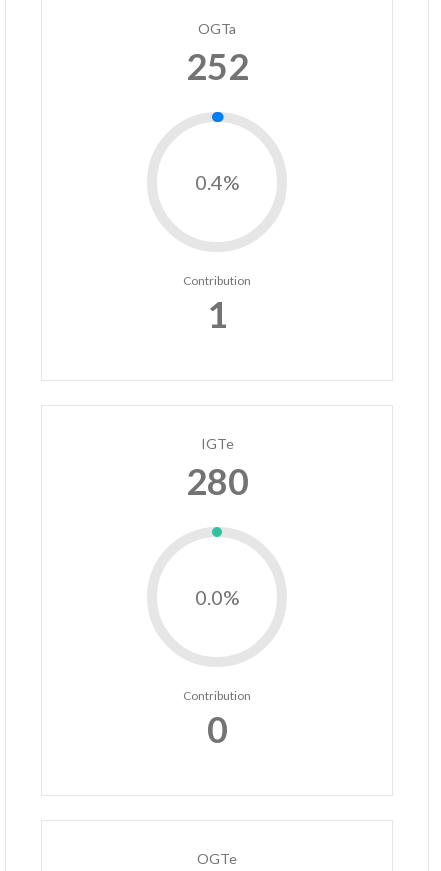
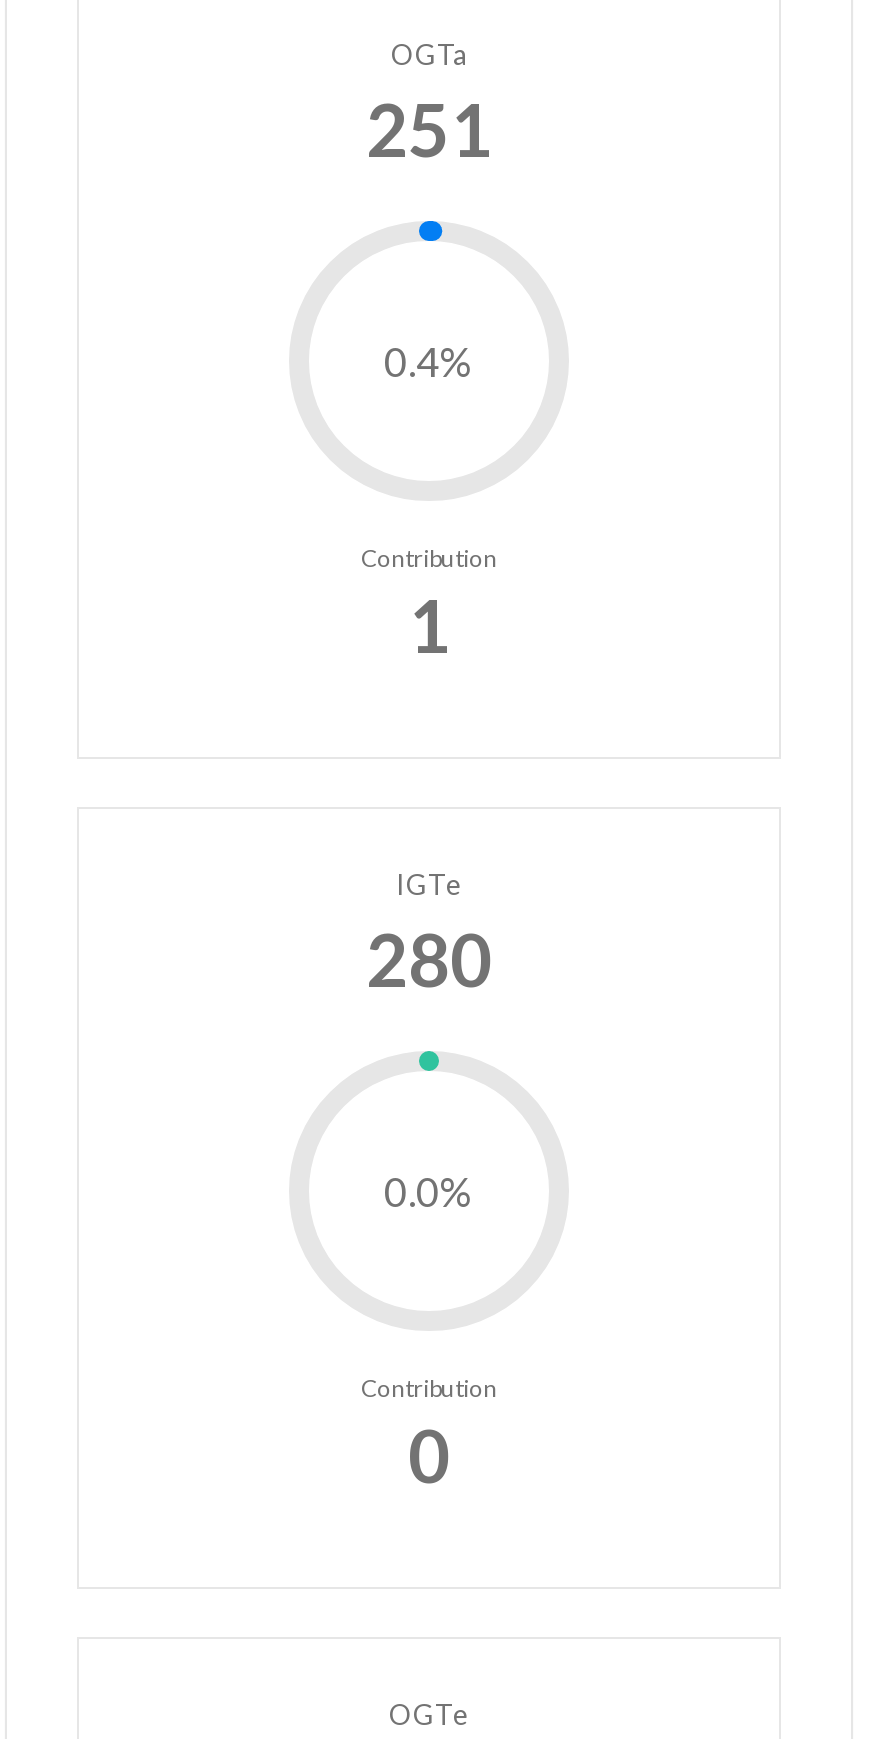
- 252
+ 251
